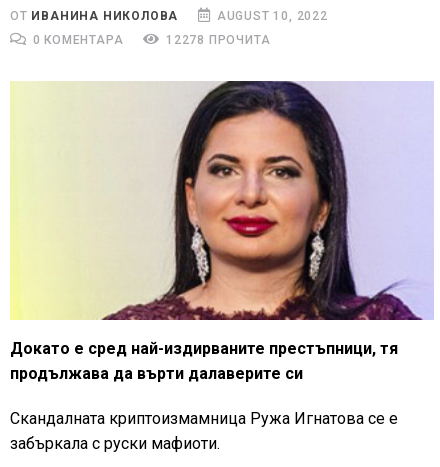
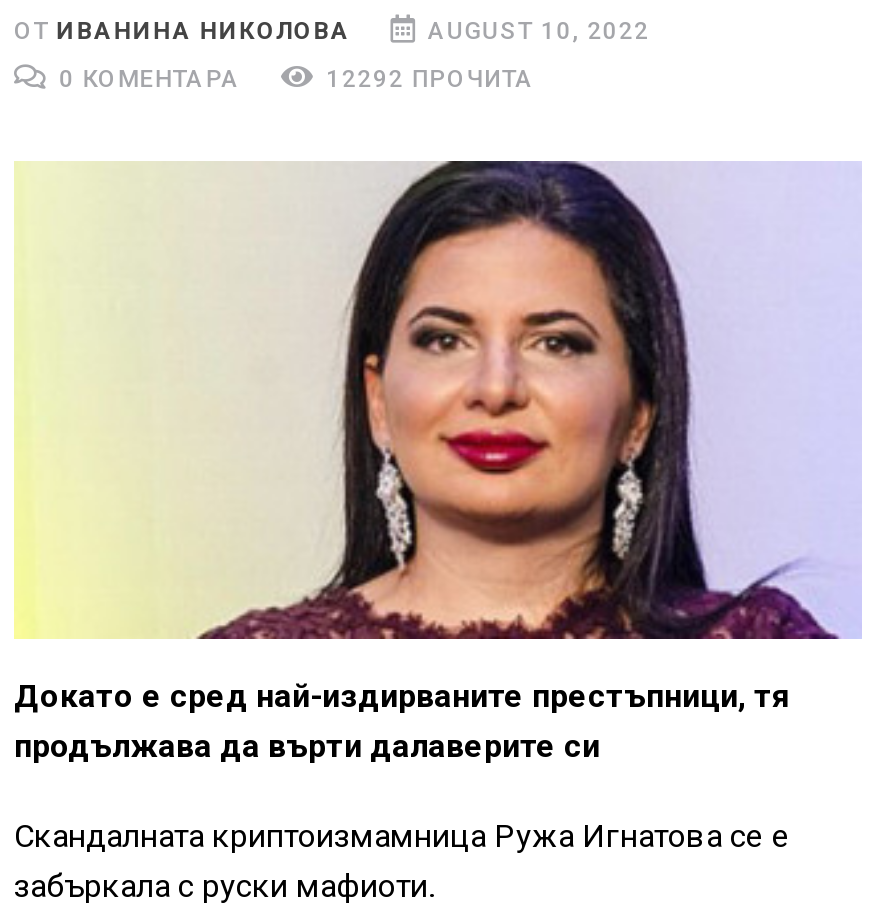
- 12278 ПРОЧИТА
+ 12292 ПРОЧИТА
